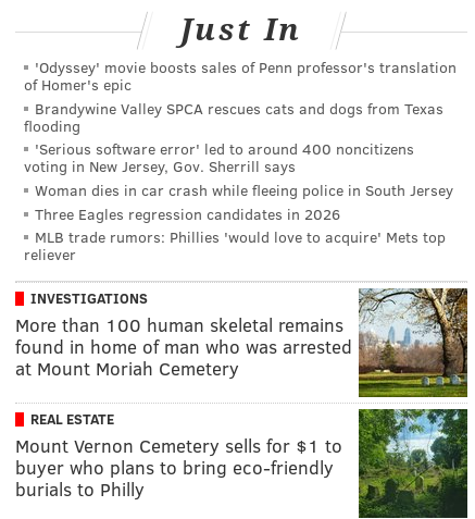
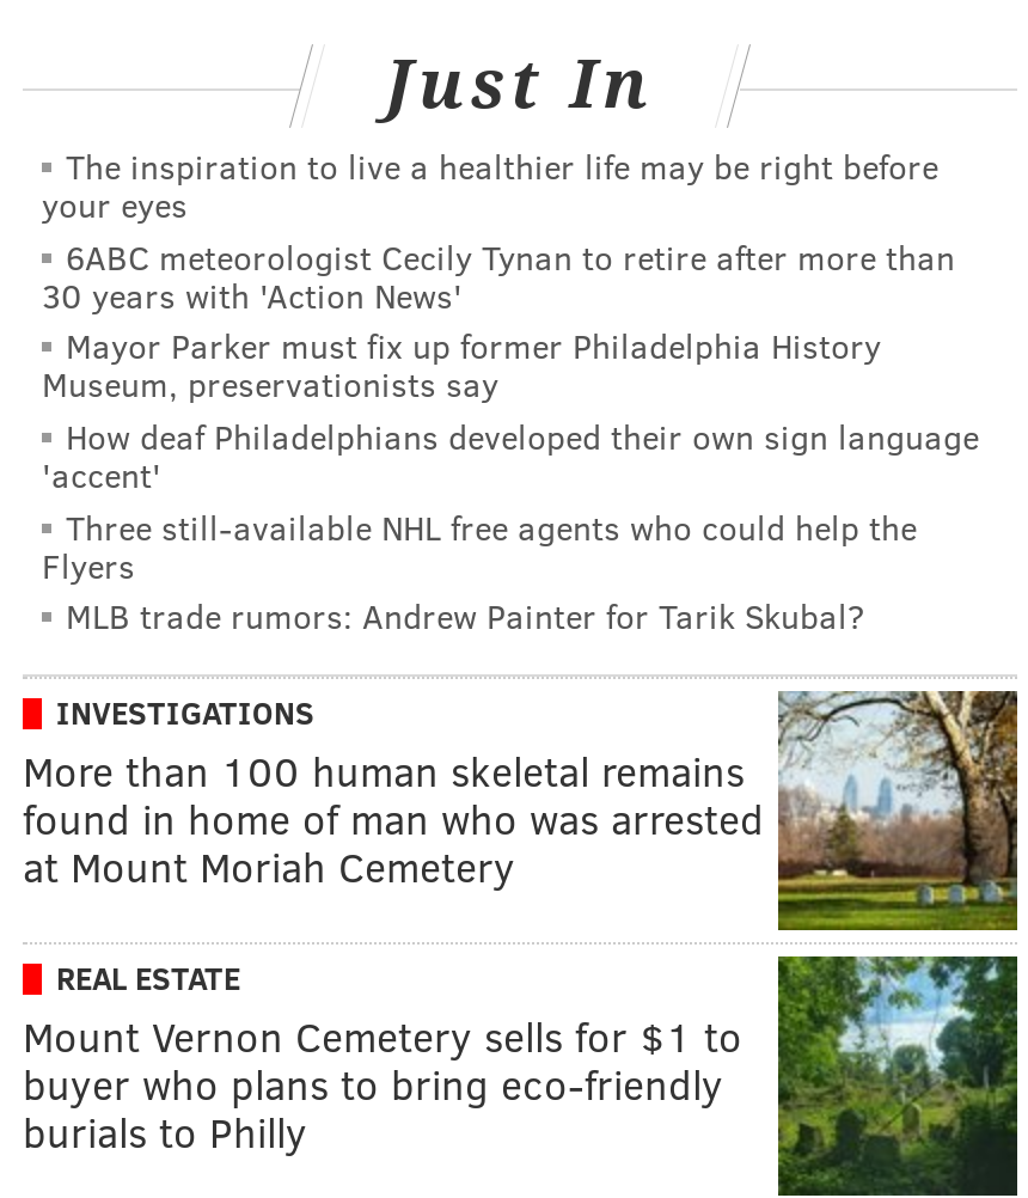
- 'Odyssey' movie boosts sales of Penn professor's translation
- of Homer's epic
- Brandywine Valley SPCA rescues cats and dogs from Texas
- flooding
- 'Serious software error' led to around 400 noncitizens
- voting in New Jersey, Gov. Sherrill says
- Woman dies in car crash while fleeing police in South Jersey
- Three Eagles regression candidates in 2026
- MLB trade rumors: Phillies 'would love to acquire' Mets top
- reliever
+ The inspiration to live a healthier life may be right before
+ your eyes
+ 6ABC meteorologist Cecily Tynan to retire after more than
+ 30 years with 'Action News'
+ Mayor Parker must fix up former Philadelphia History
+ Museum, preservationists say
+ How deaf Philadelphians developed their own sign language
+ 'accent'
+ Three still-available NHL free agents who could help the
+ Flyers
+ MLB trade rumors: Andrew Painter for Tarik Skubal?
